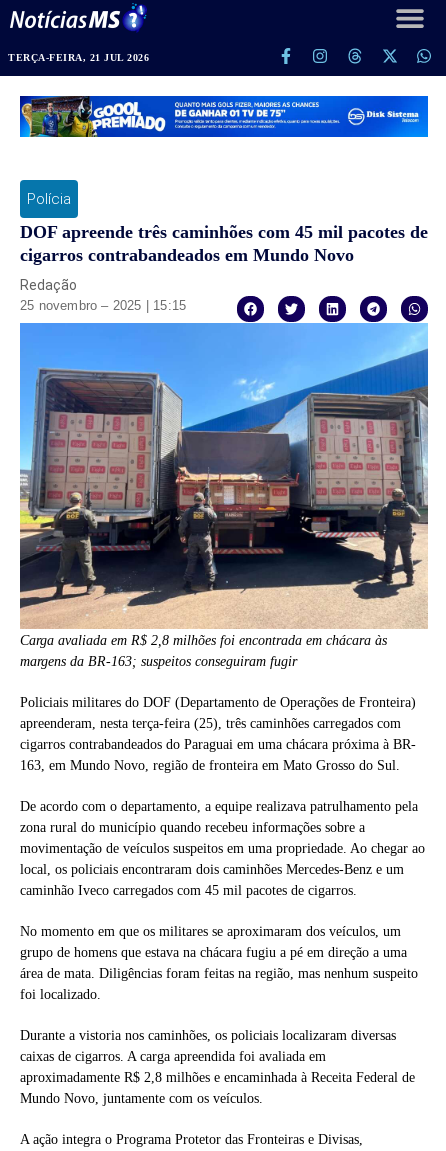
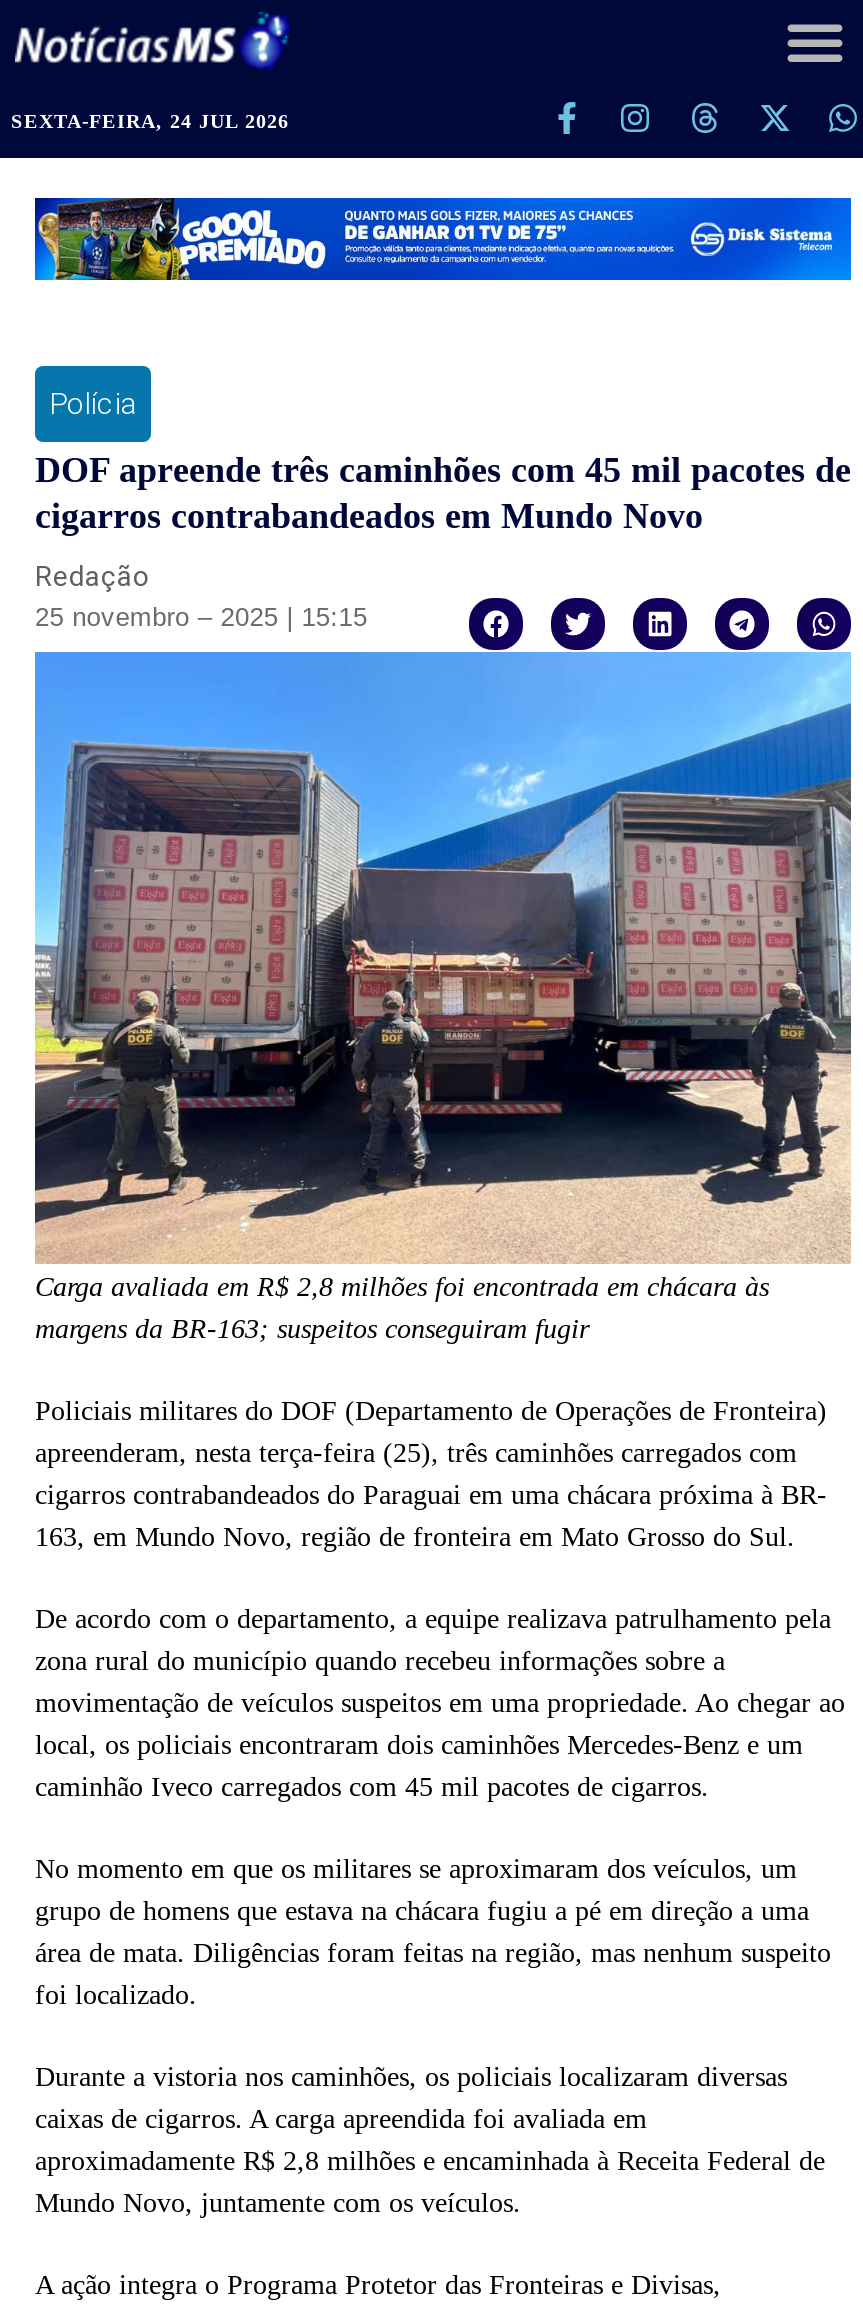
- TERÇA-FEIRA, 21 JUL 2026
+ SEXTA-FEIRA, 24 JUL 2026
